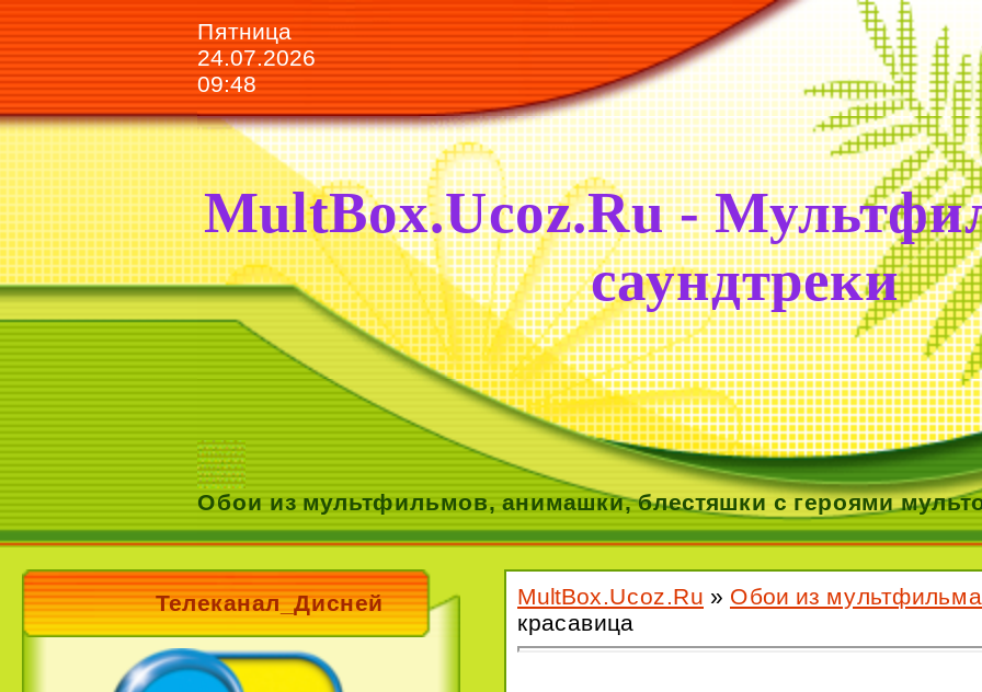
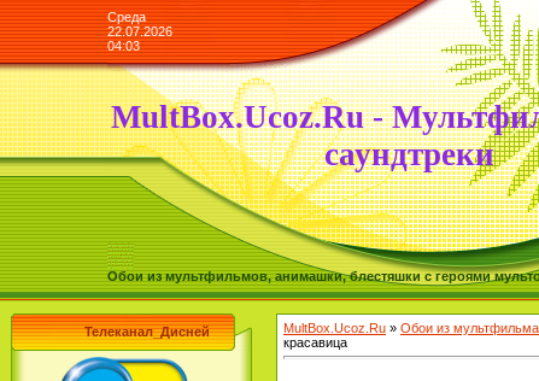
- Пятница
- 24.07.2026
- 09:48
+ Среда
+ 22.07.2026
+ 04:03
